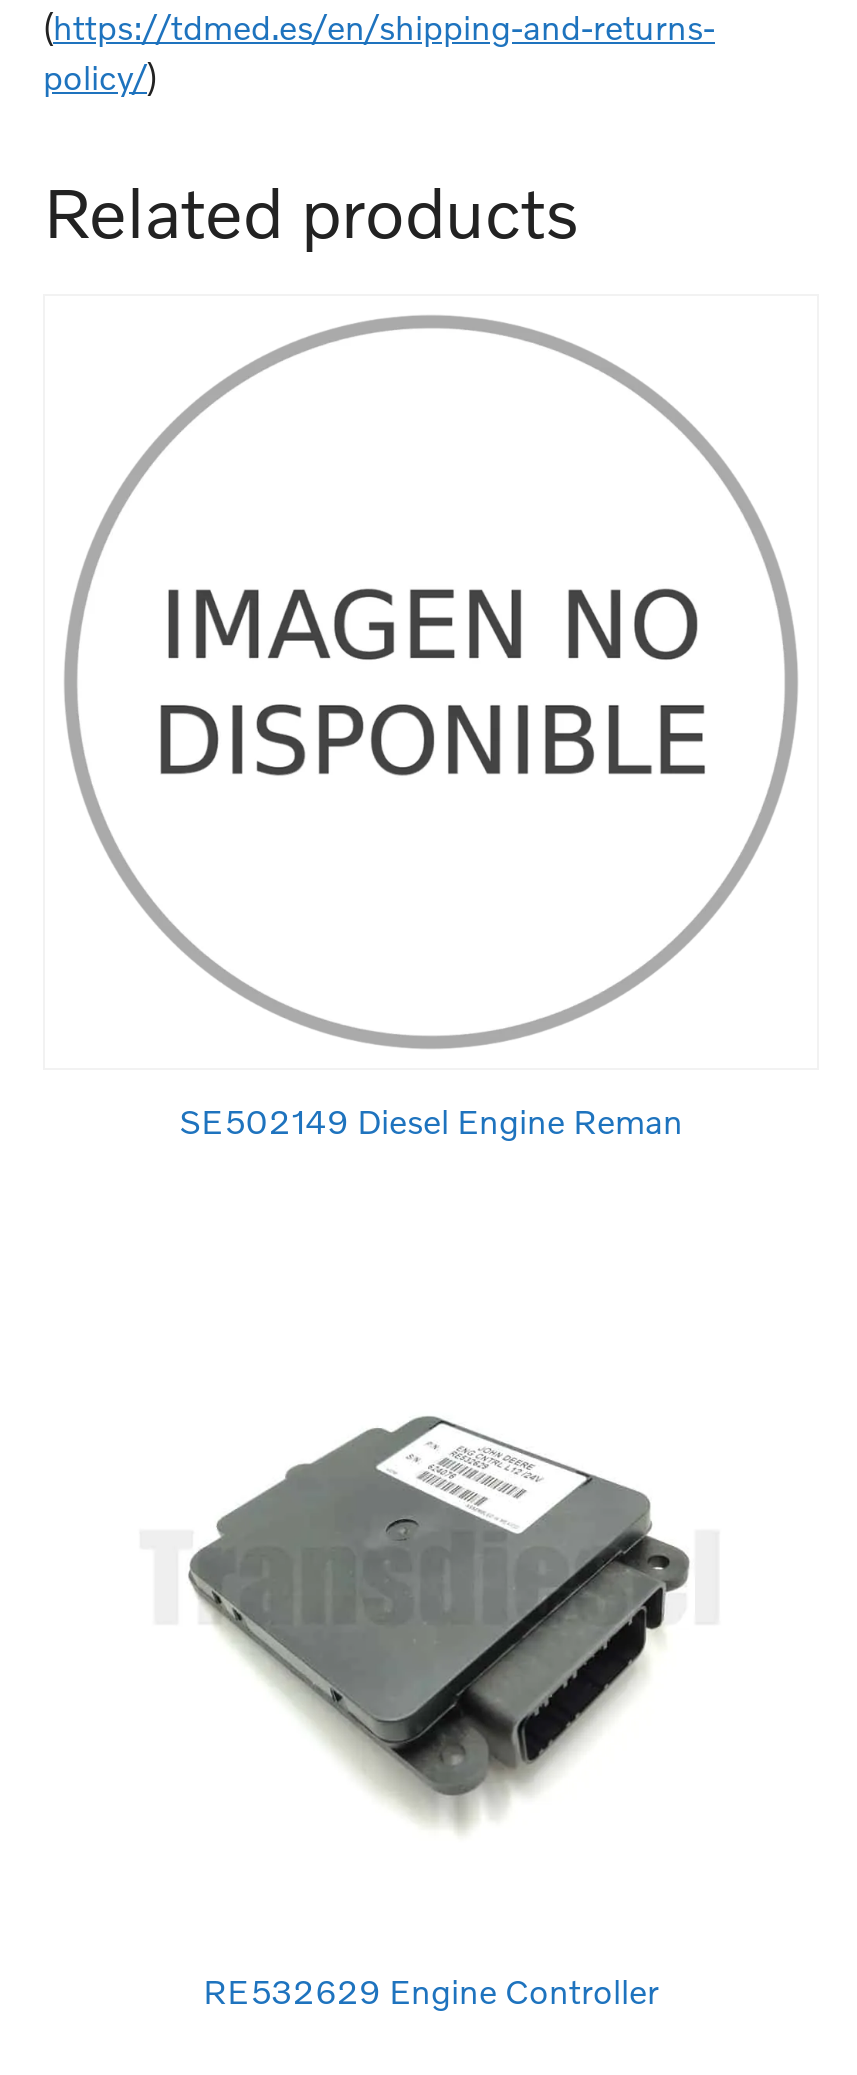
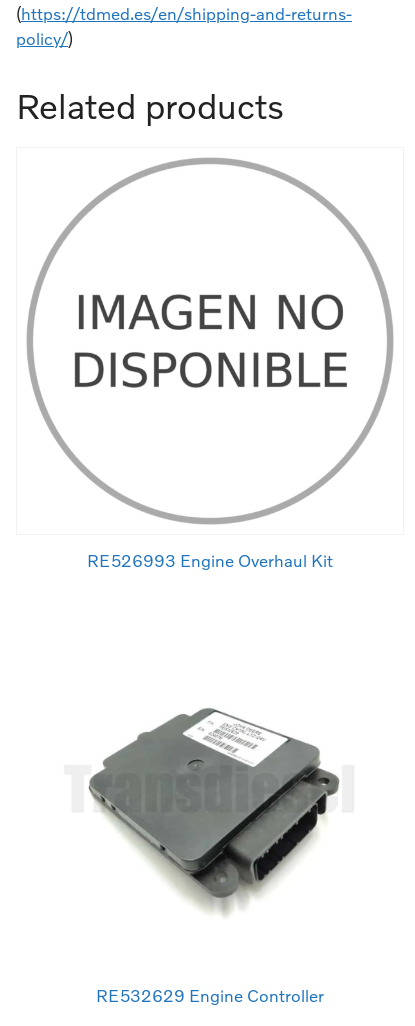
- SE502149 Diesel Engine Reman
+ RE526993 Engine Overhaul Kit
